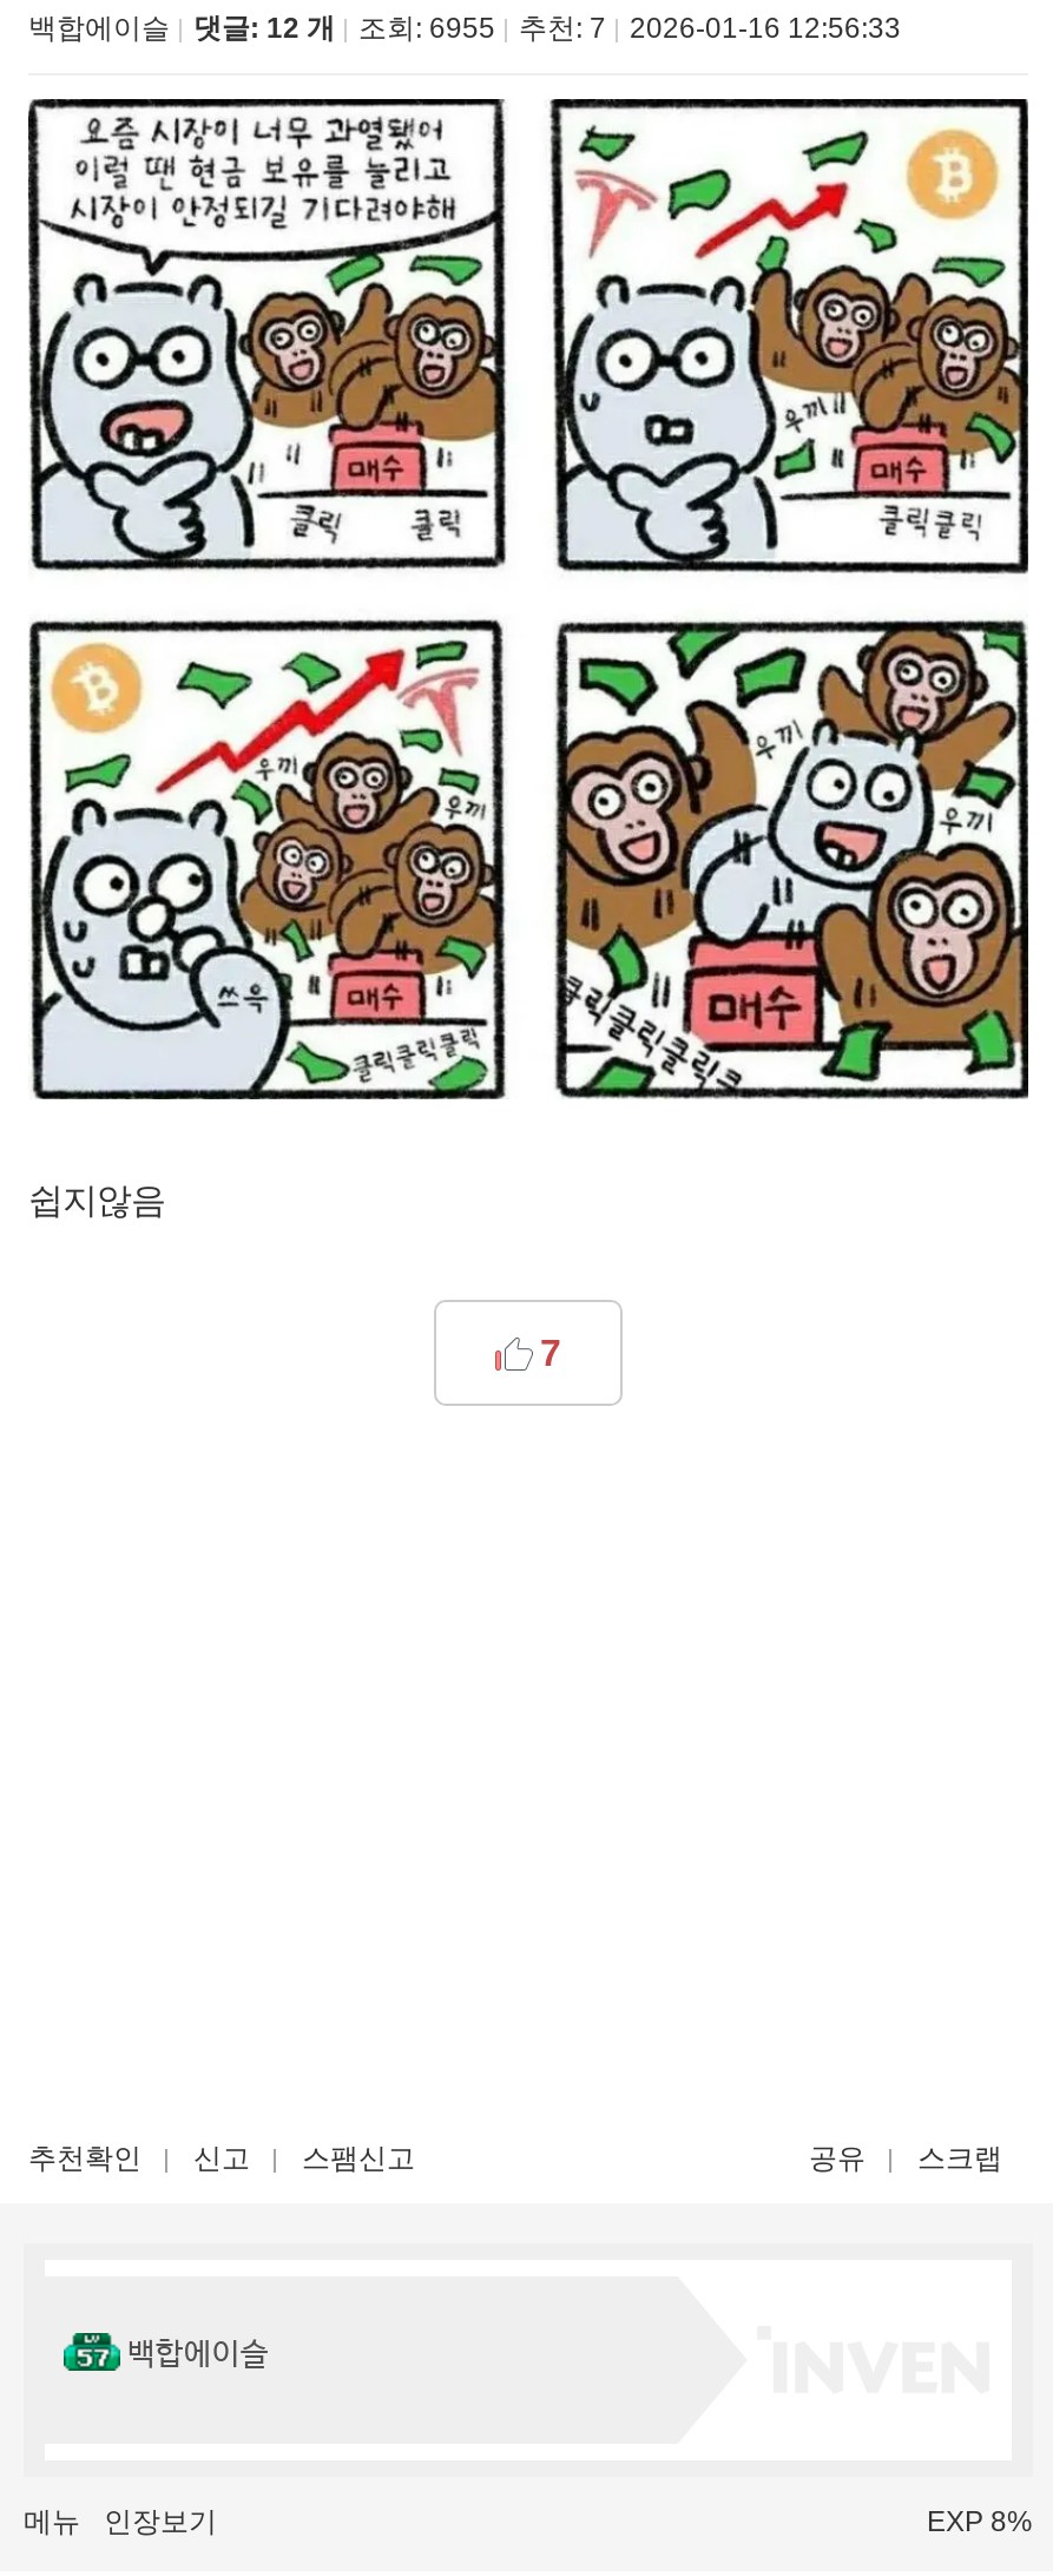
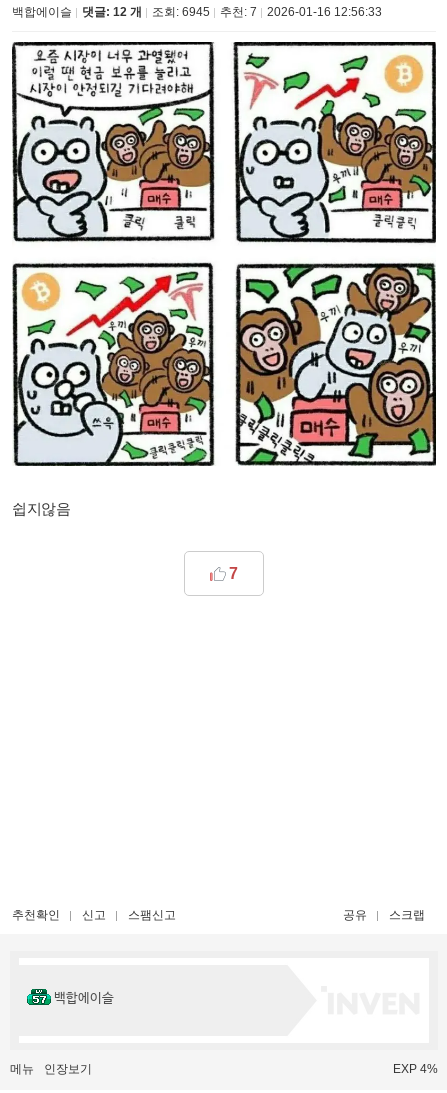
- 백합에이슬 댓글: 12 개 조회: 6955 추천: 7 2026-01-16 12:56:33
+ 백합에이슬 댓글: 12 개 조회: 6945 추천: 7 2026-01-16 12:56:33

- EXP 8%
+ EXP 4%
